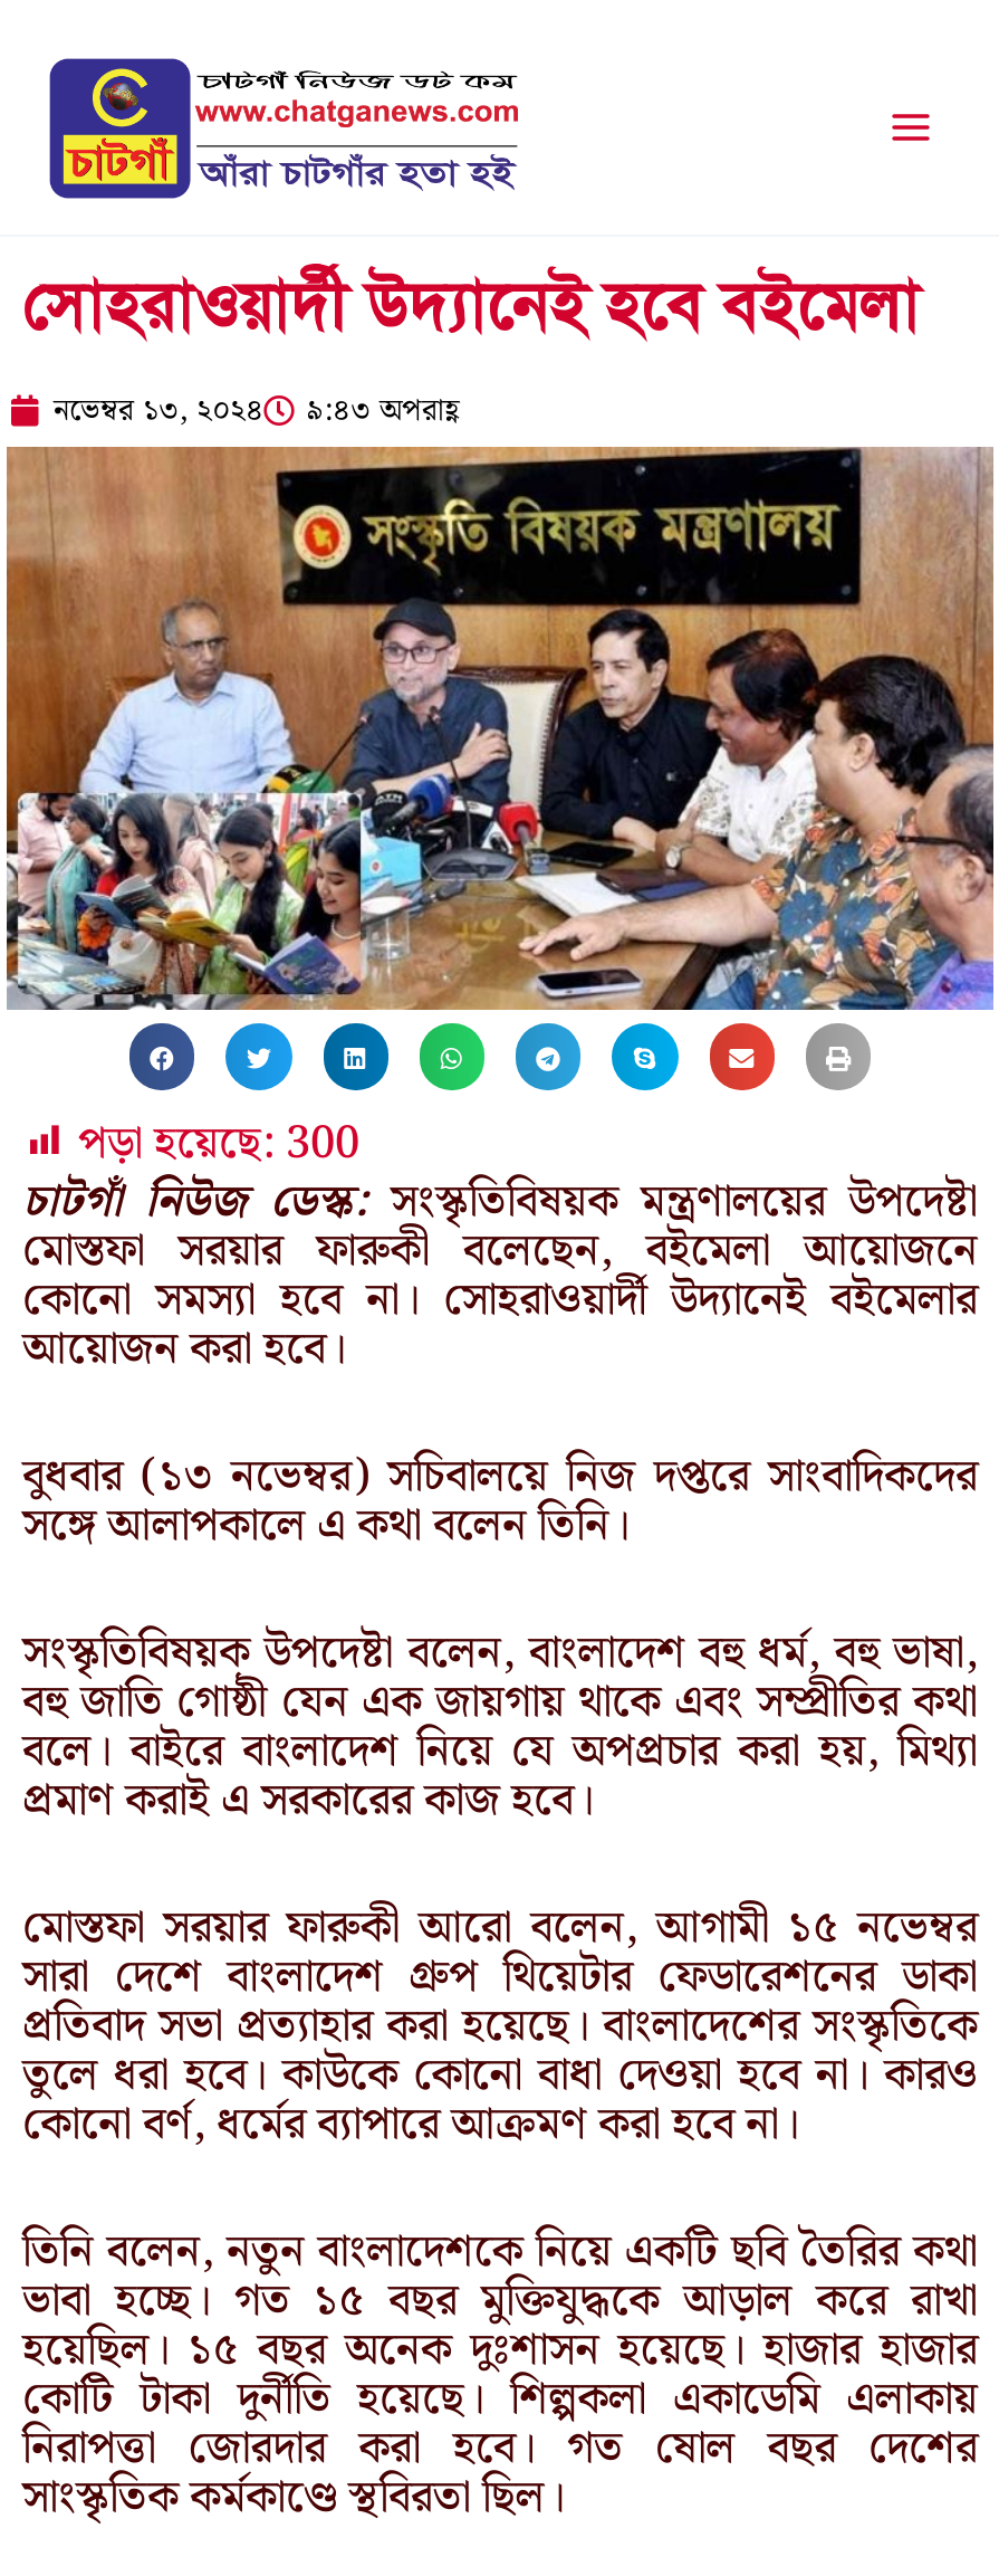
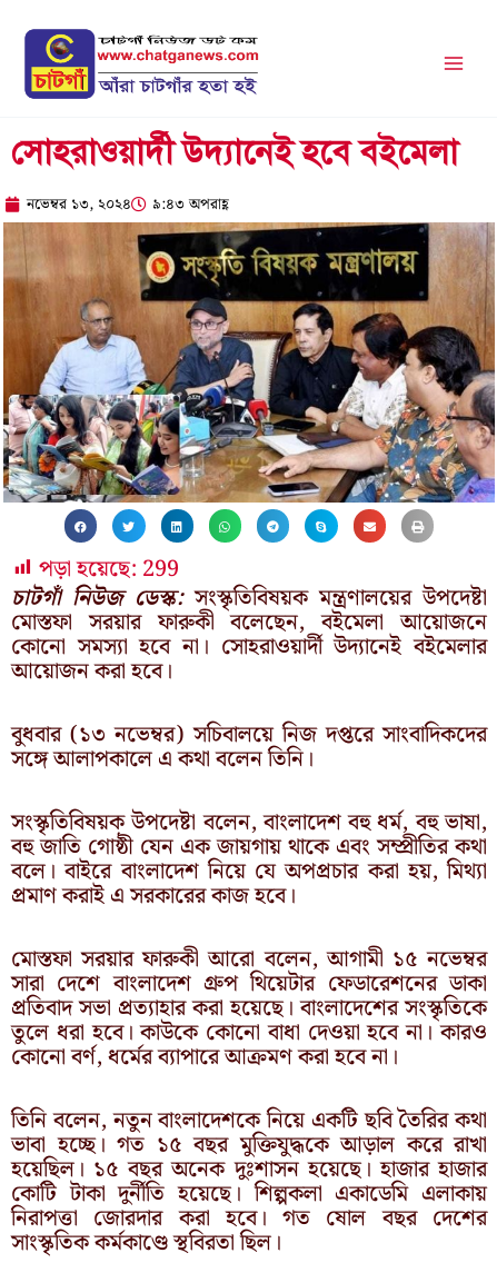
- পড়া হয়েছে: 300
+ পড়া হয়েছে: 299
